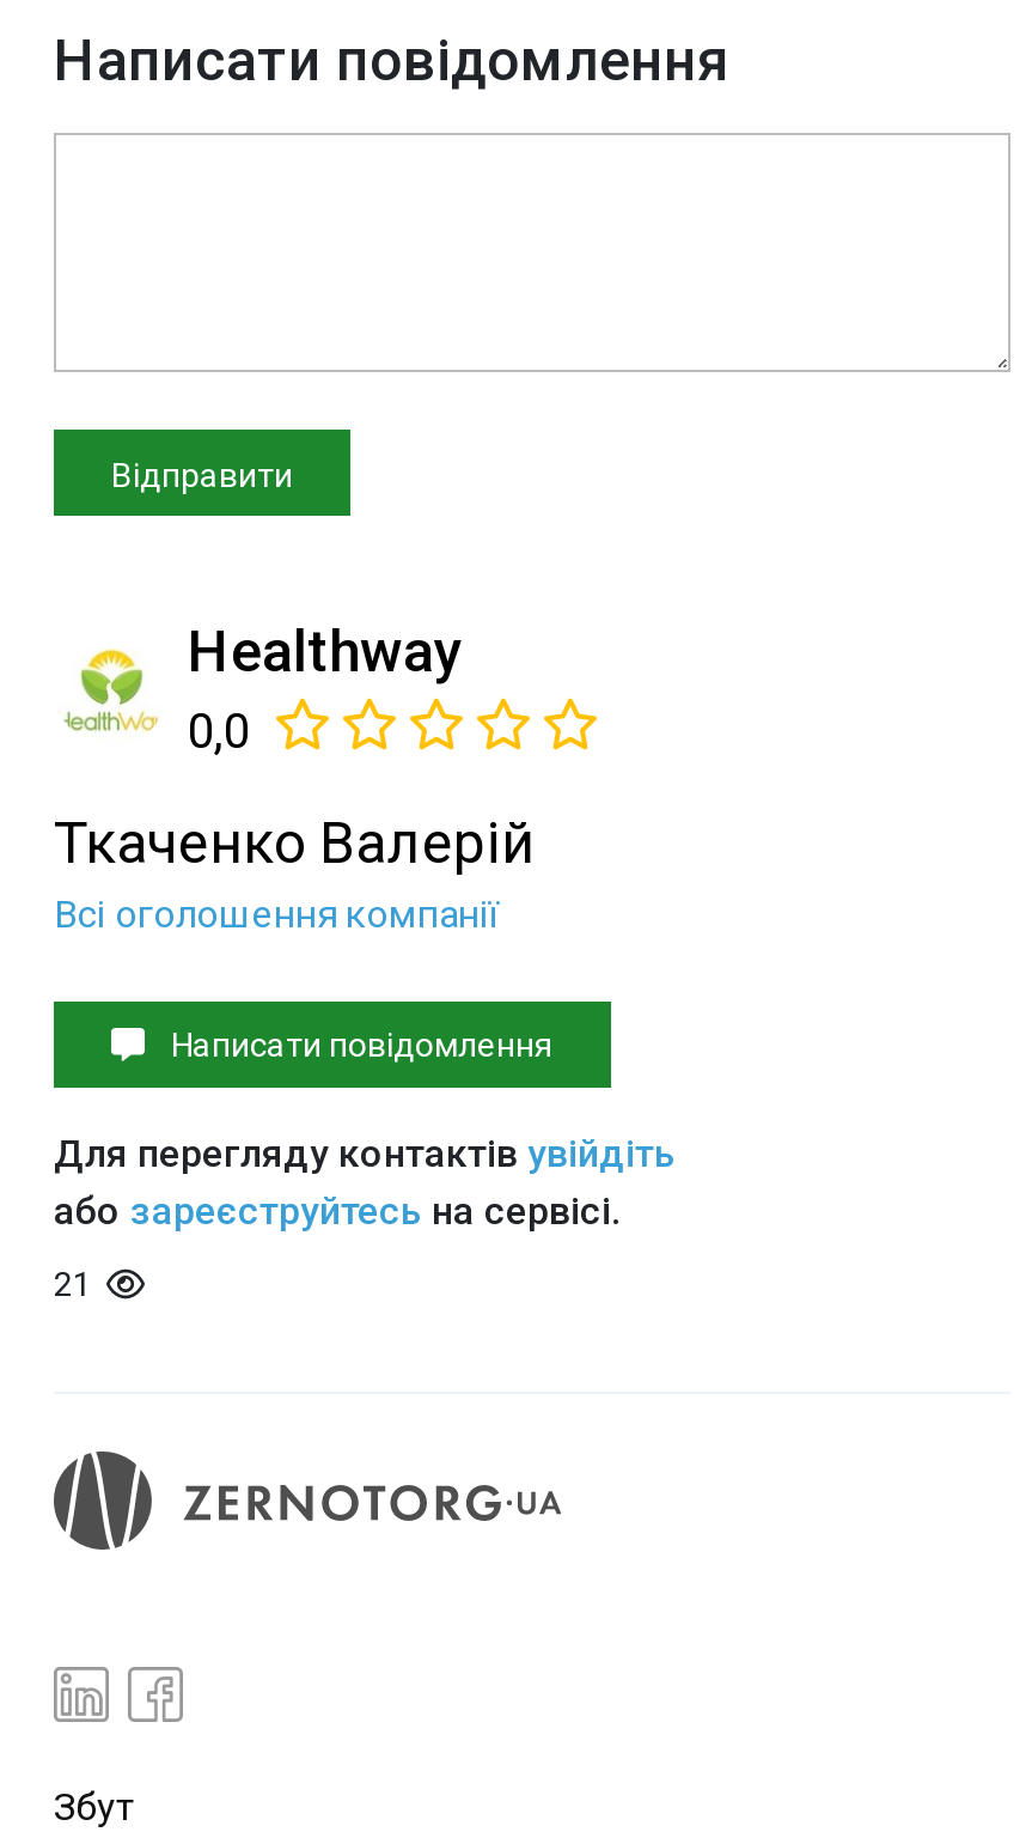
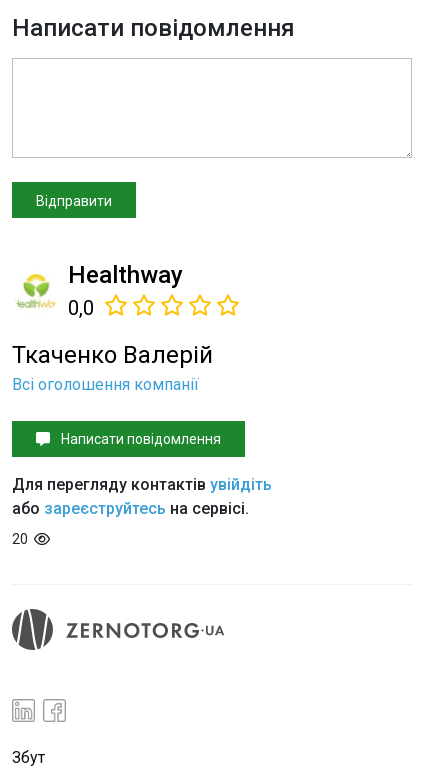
- 21
+ 20
